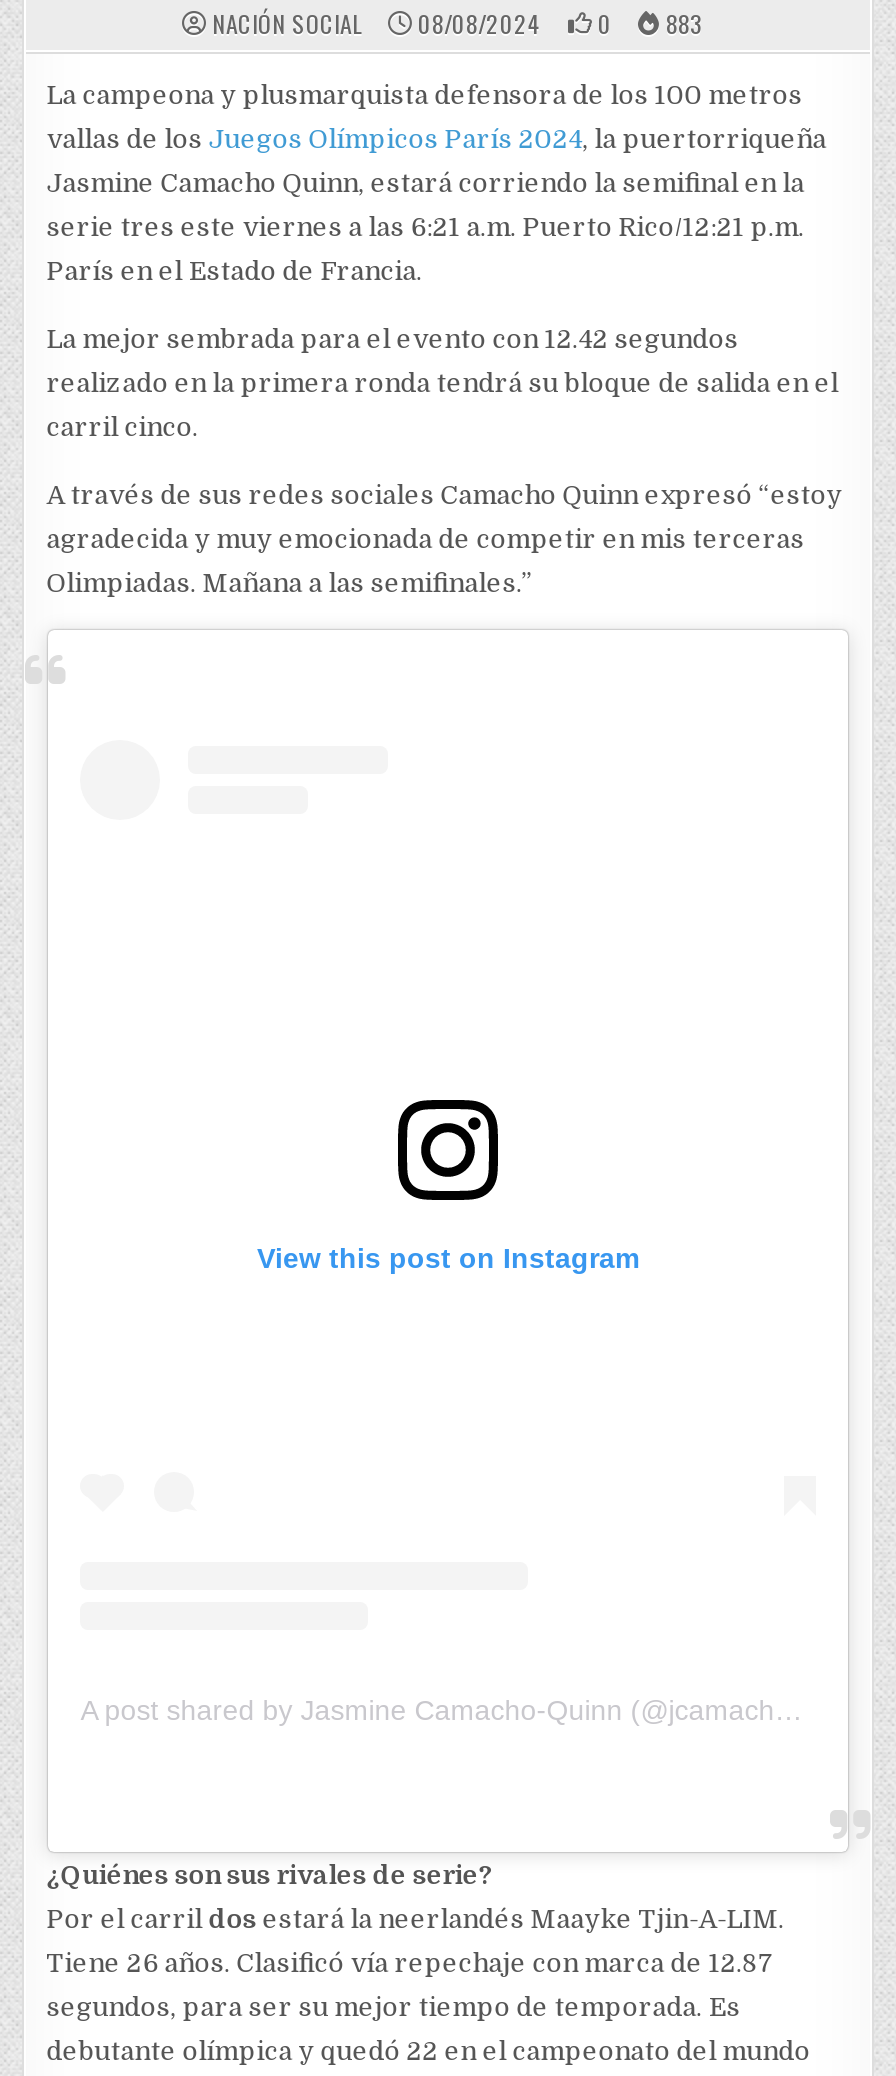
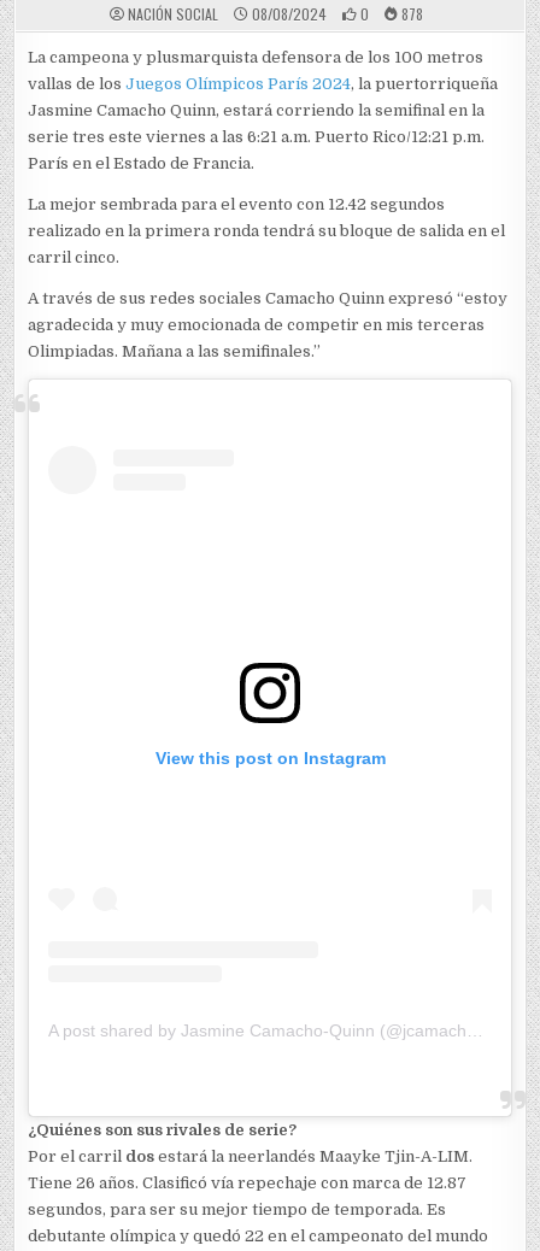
- NACIÓN SOCIAL 08/08/2024 0 883
+ NACIÓN SOCIAL 08/08/2024 0 878
